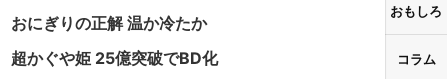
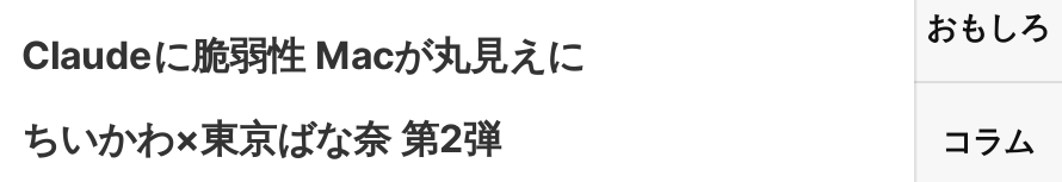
- おにぎりの正解 温か冷たか
+ Claudeに脆弱性 Macが丸見えに

- 超かぐや姫 25億突破でBD化
+ ちいかわ×東京ばな奈 第2弾
